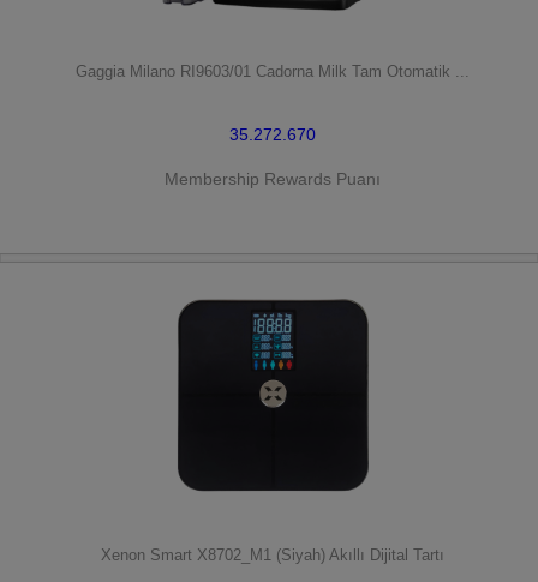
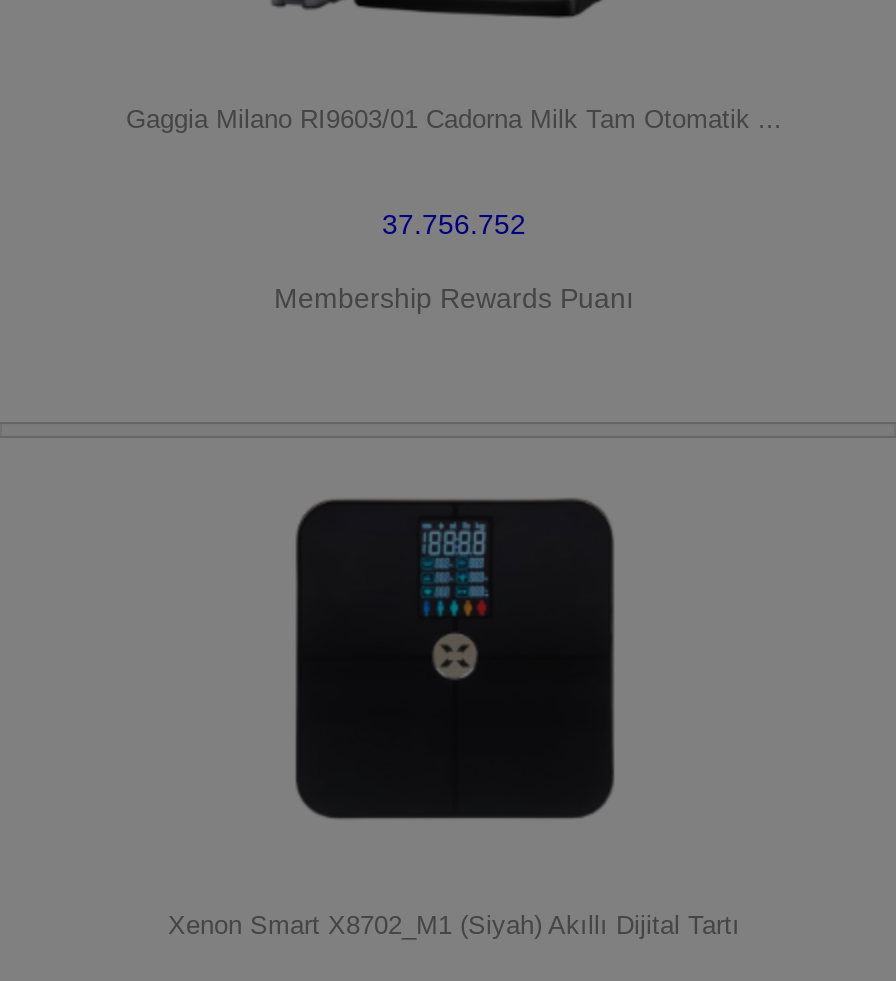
- 35.272.670
+ 37.756.752
